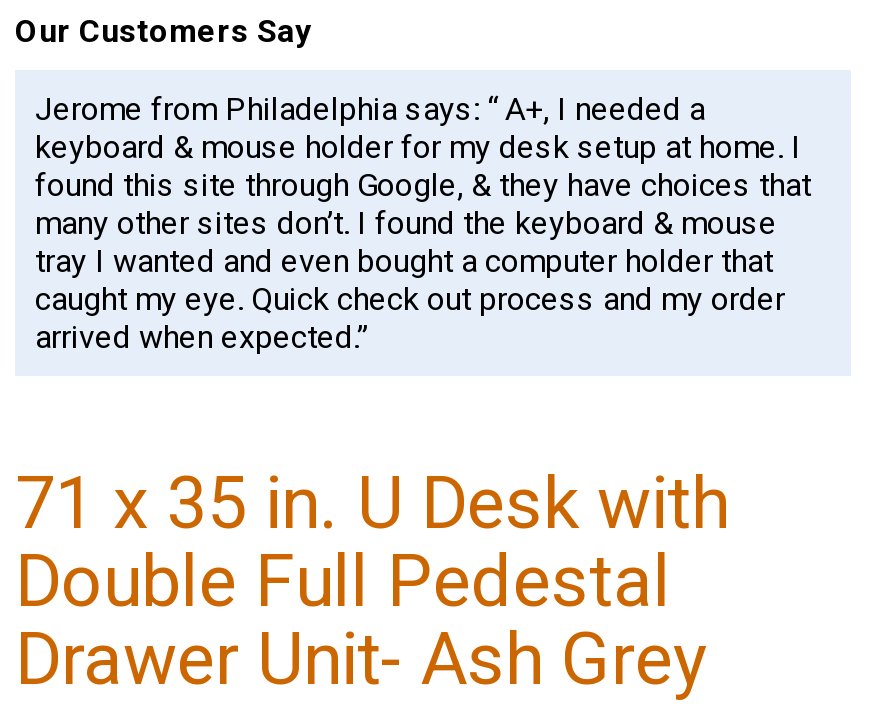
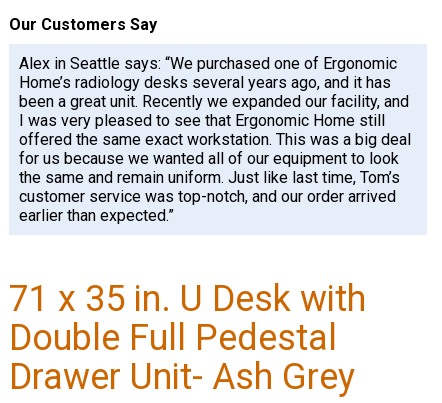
- Jerome from Philadelphia says: “ A+, I needed a
- keyboard & mouse holder for my desk setup at home. I
- found this site through Google, & they have choices that
- many other sites don’t. I found the keyboard & mouse
- tray I wanted and even bought a computer holder that
- caught my eye. Quick check out process and my order
- arrived when expected.”
+ Alex in Seattle says: “We purchased one of Ergonomic
+ Home’s radiology desks several years ago, and it has
+ been a great unit. Recently we expanded our facility, and
+ I was very pleased to see that Ergonomic Home still
+ offered the same exact workstation. This was a big deal
+ for us because we wanted all of our equipment to look
+ the same and remain uniform. Just like last time, Tom’s
+ customer service was top-notch, and our order arrived
+ earlier than expected.”
